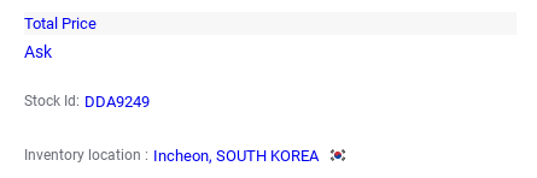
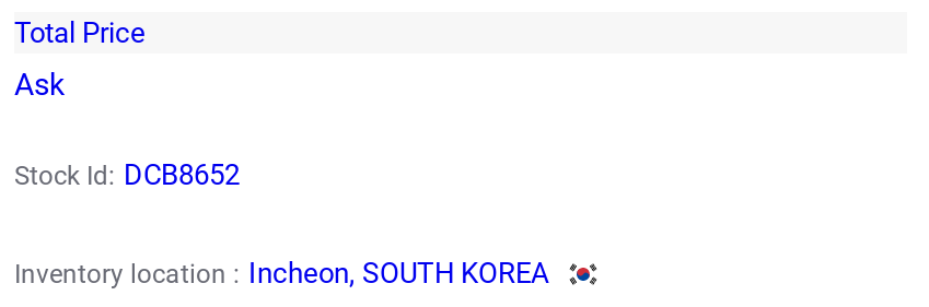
- Stock Id: DDA9249
+ Stock Id: DCB8652
